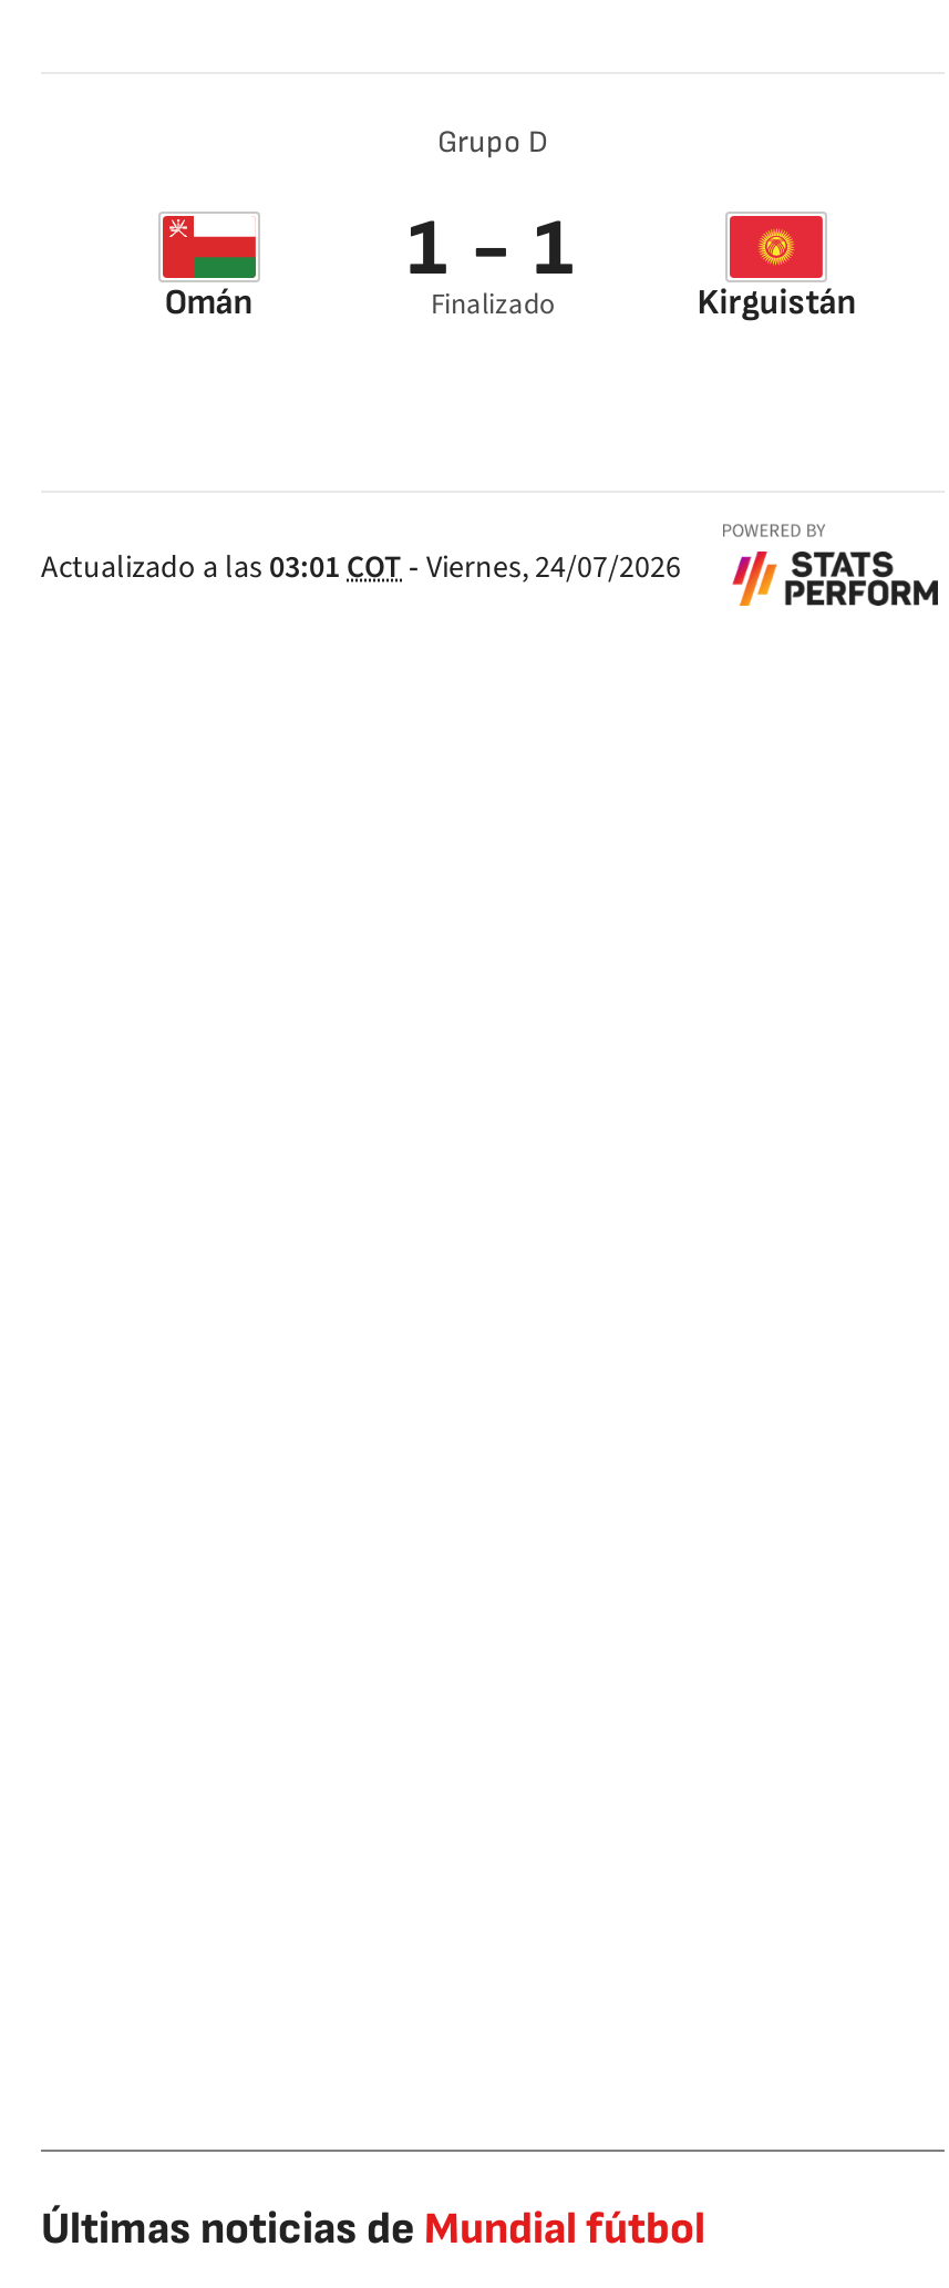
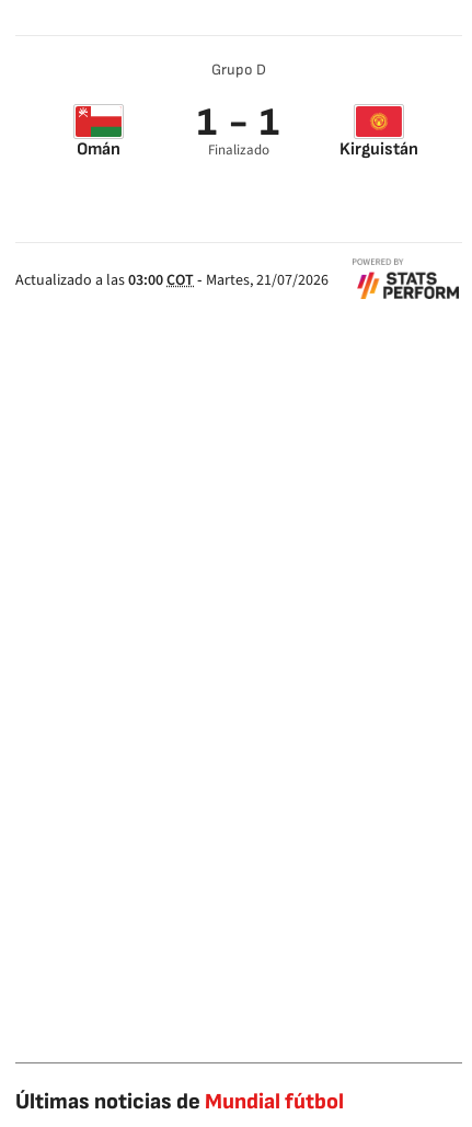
- Actualizado a las 03:01 COT - Viernes, 24/07/2026
+ Actualizado a las 03:00 COT - Martes, 21/07/2026
